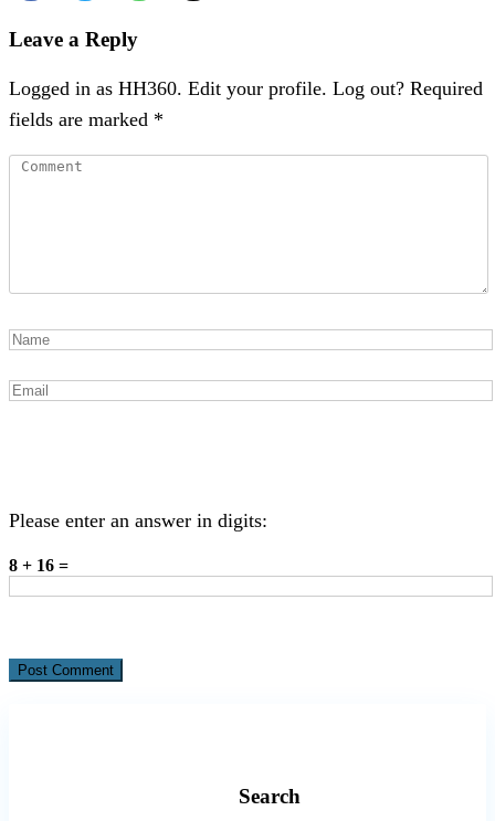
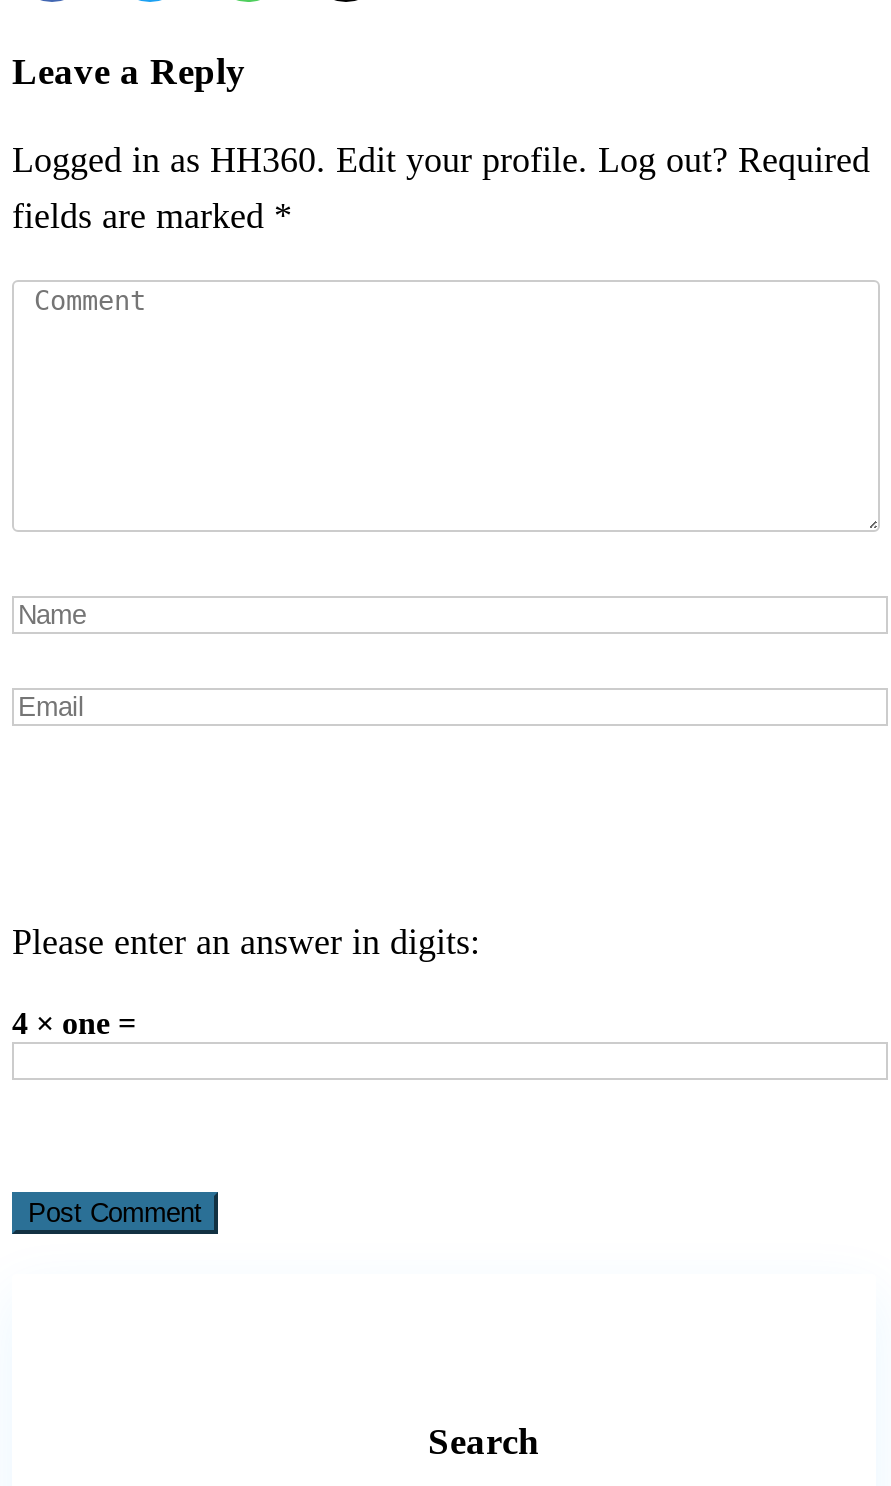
- 8 + 16 =
+ 4 × one =
